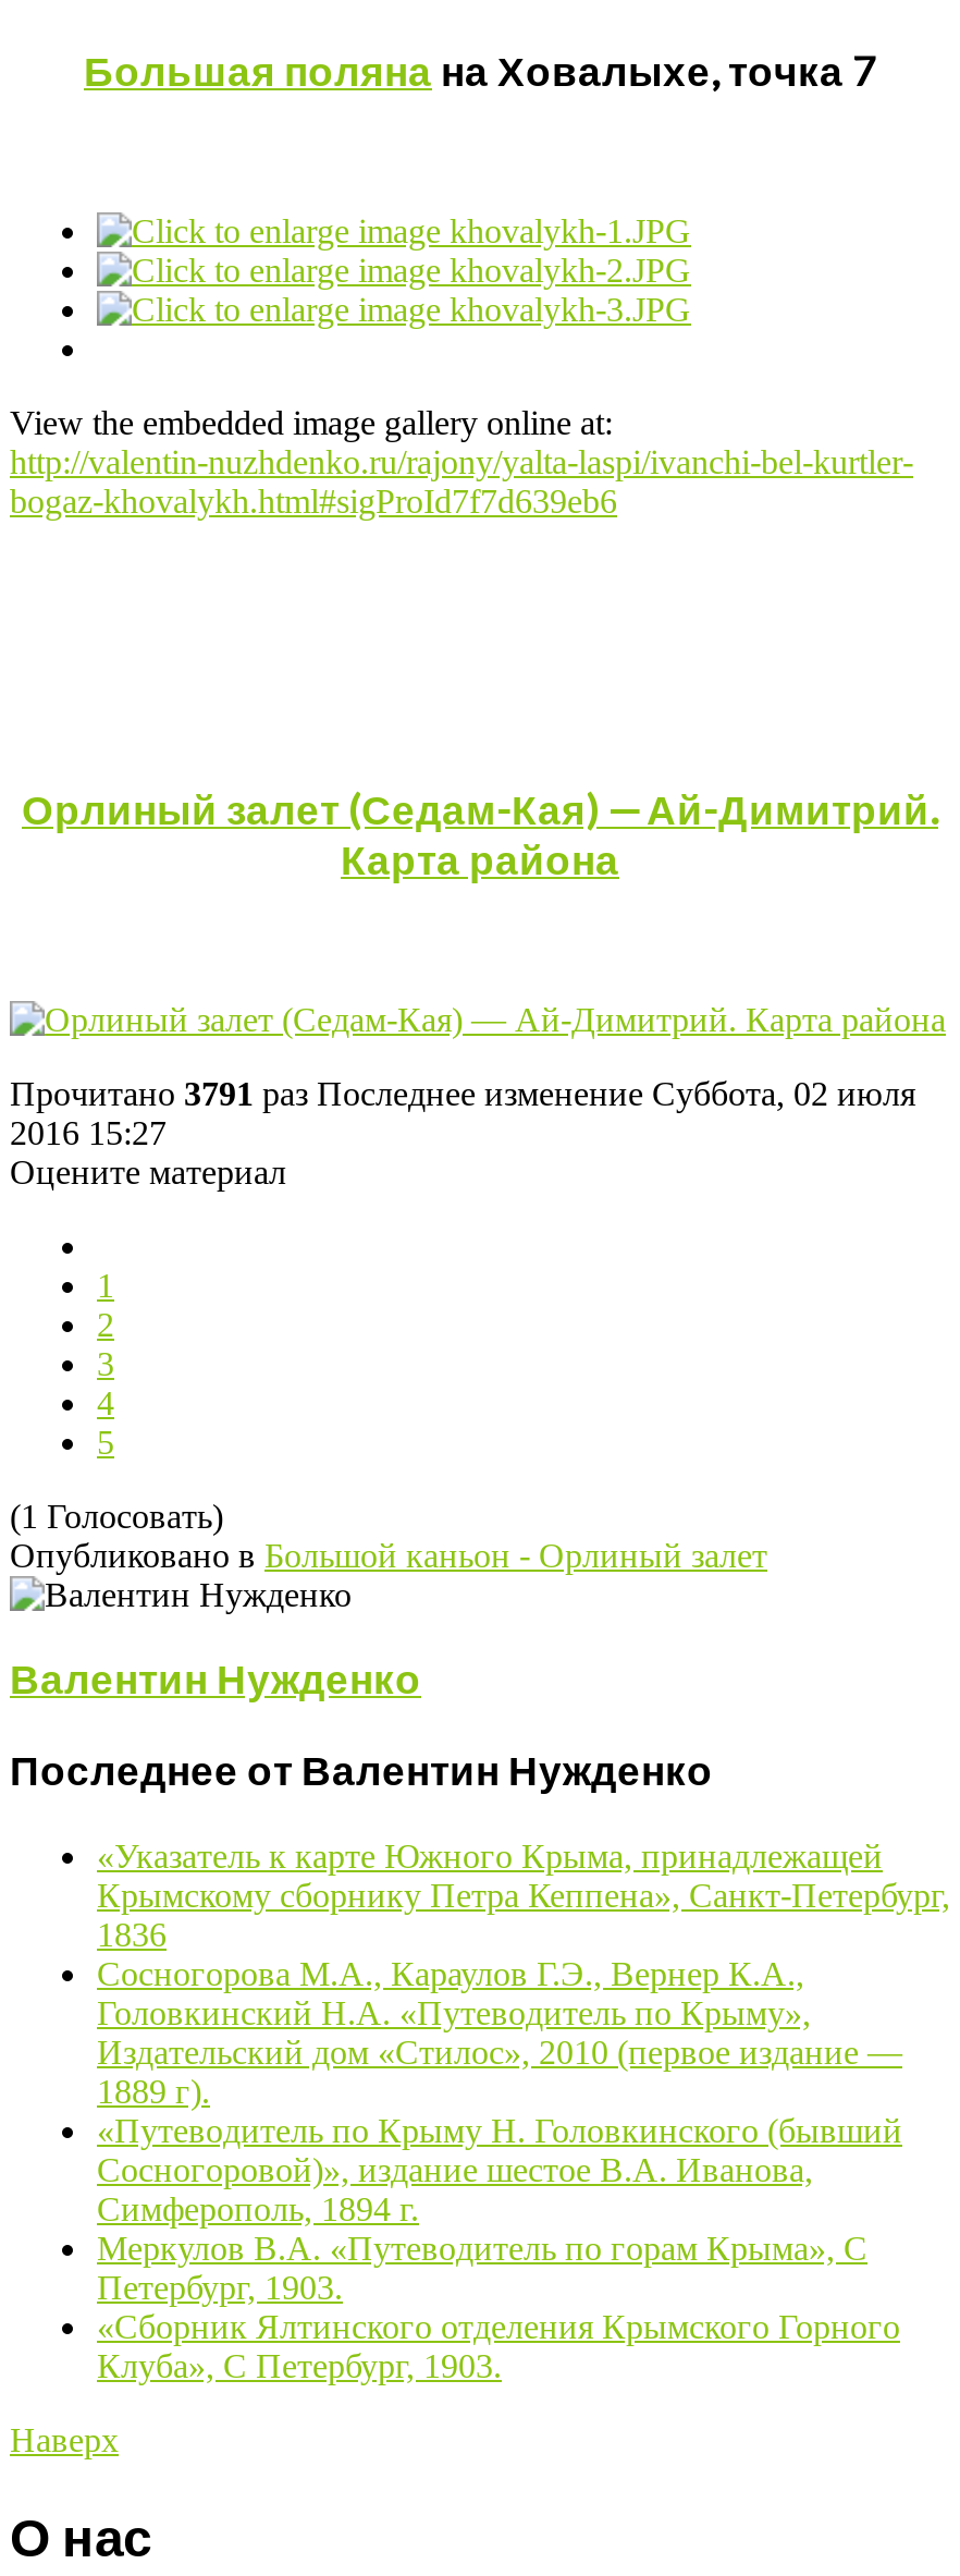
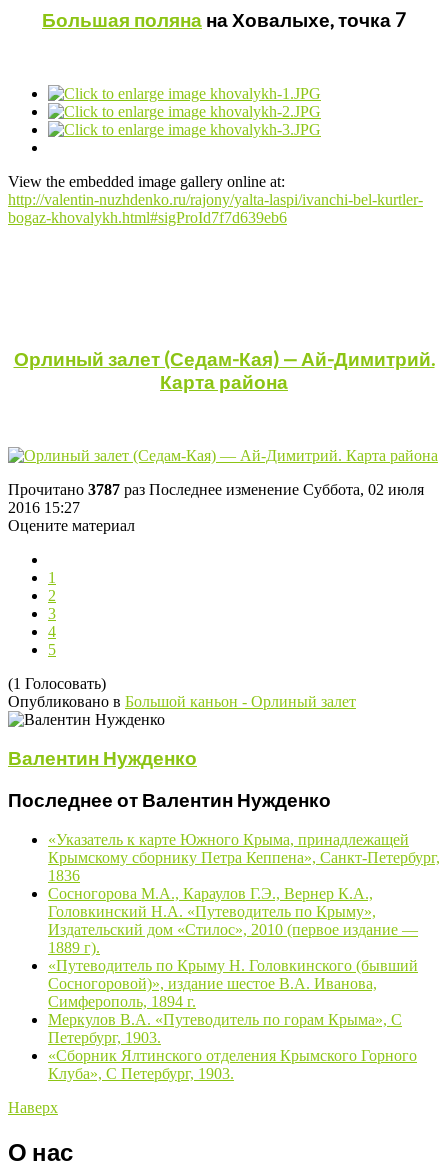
- Прочитано 3791 раз Последнее изменение Суббота, 02 июля
+ Прочитано 3787 раз Последнее изменение Суббота, 02 июля
